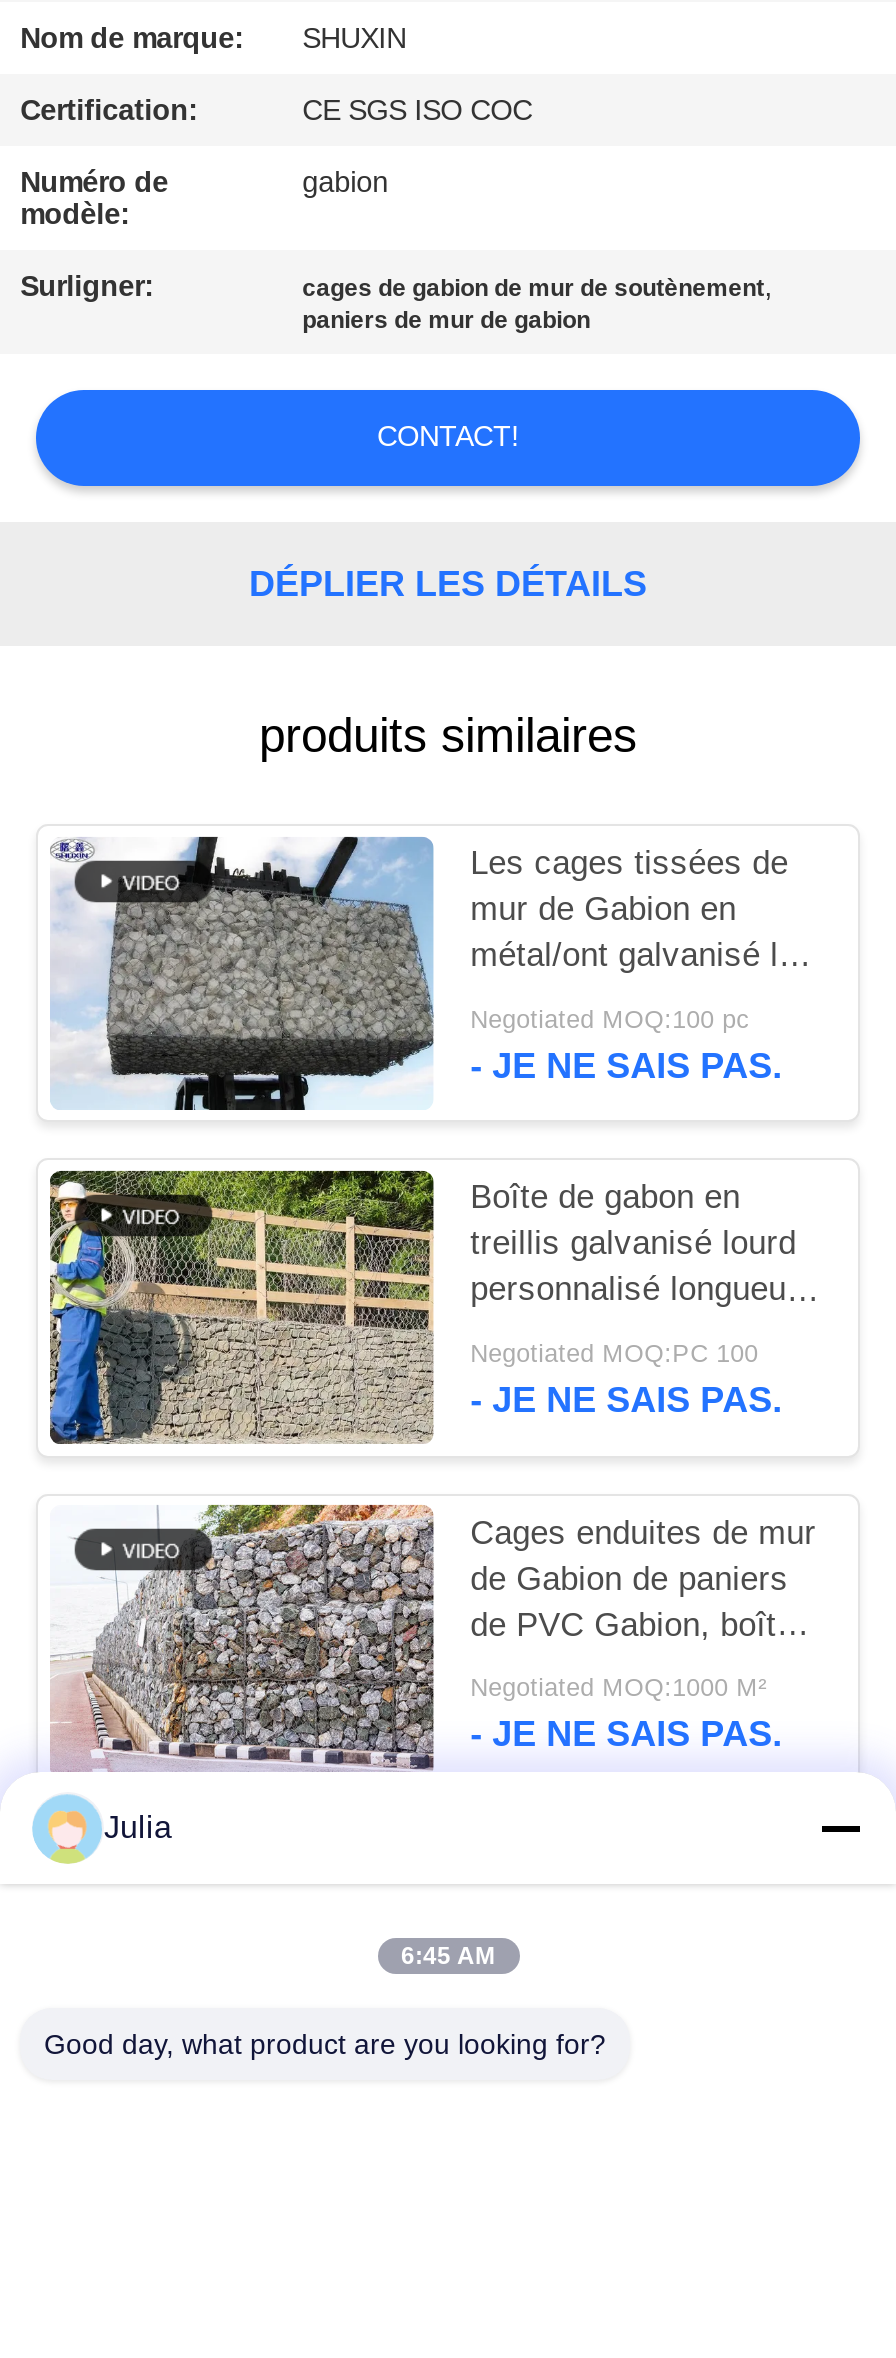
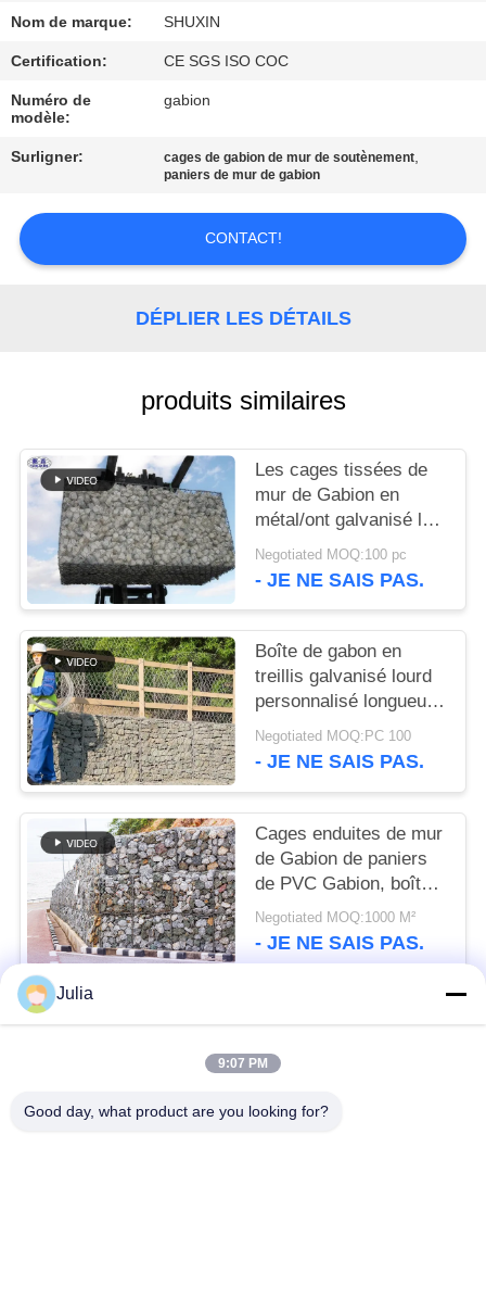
- 6:45 AM
+ 9:07 PM
